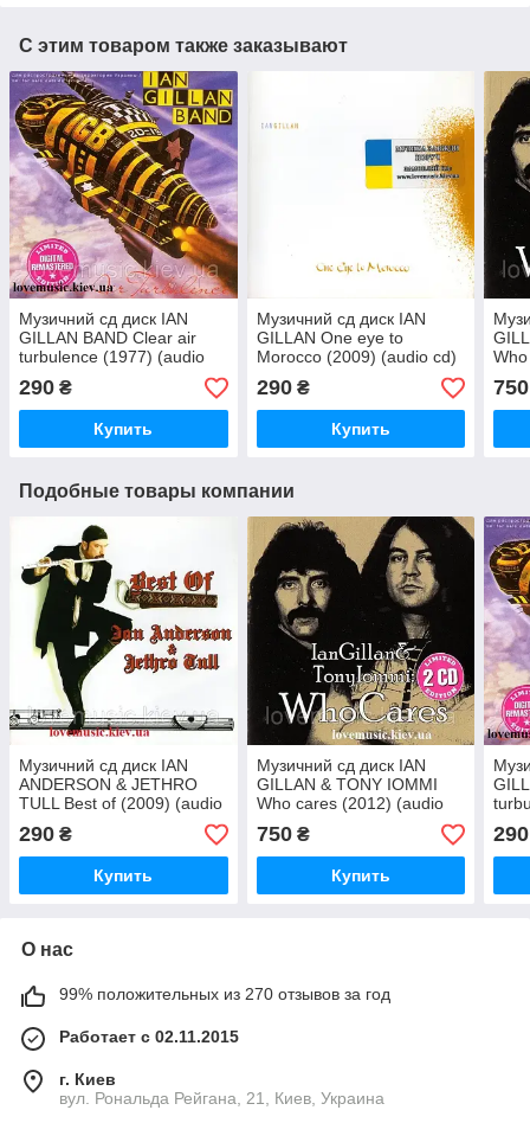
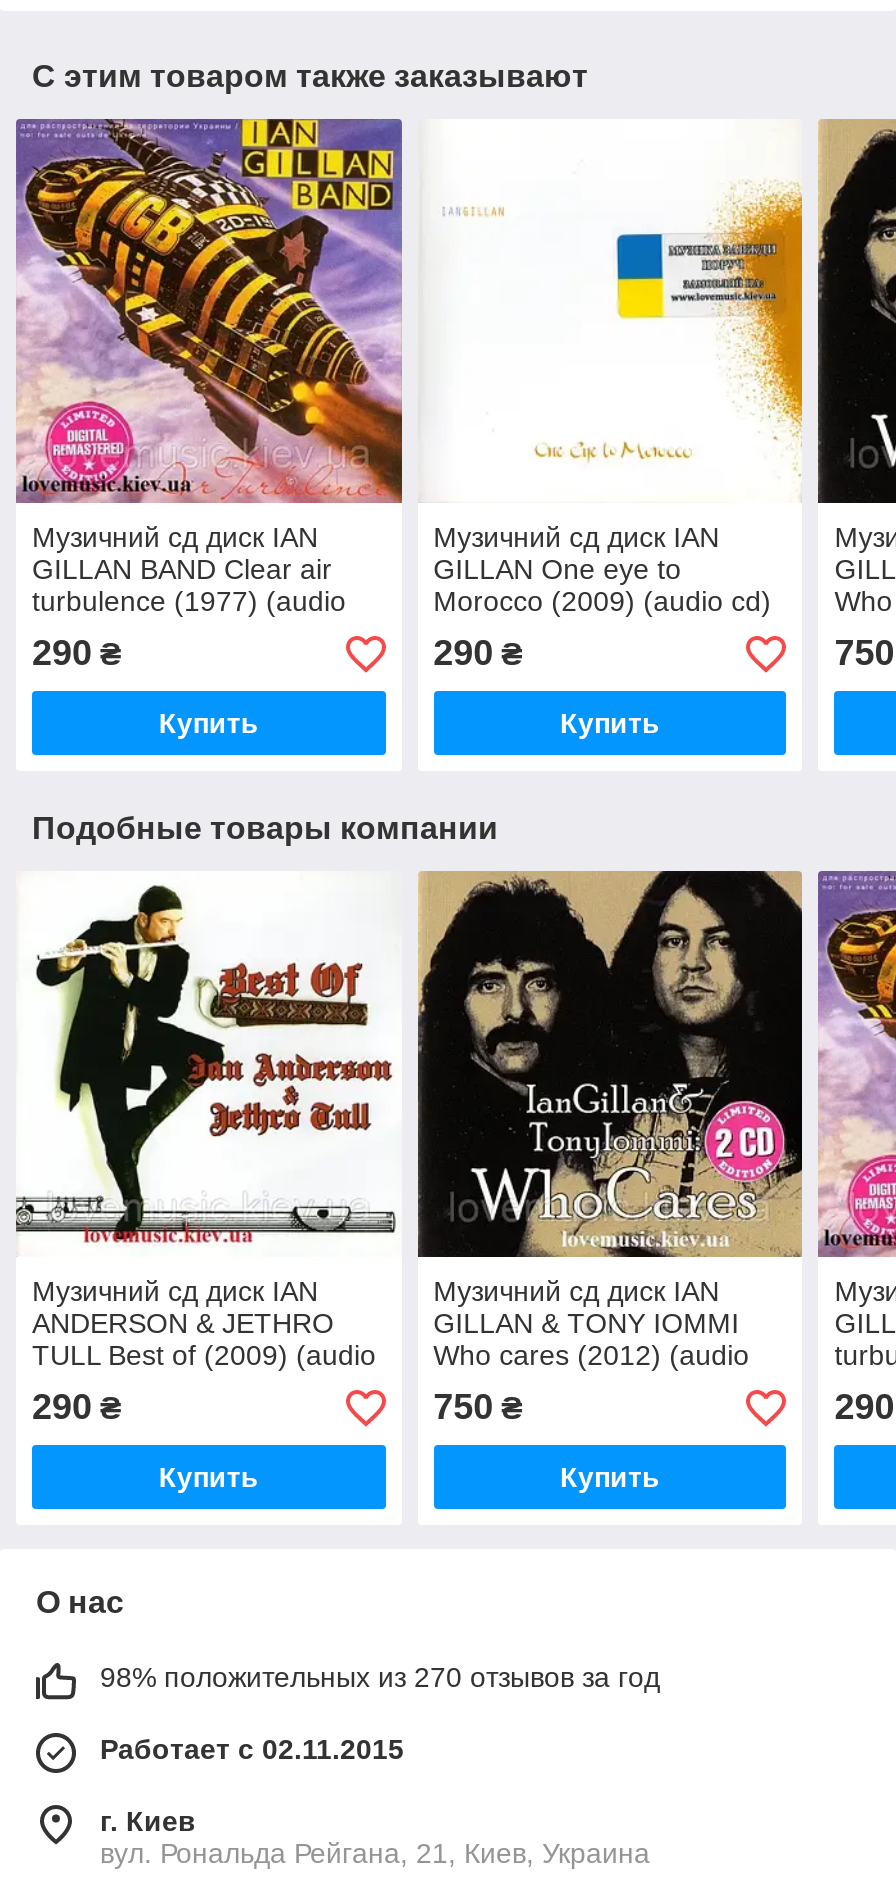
- 99% положительных из 270 отзывов за год
+ 98% положительных из 270 отзывов за год
